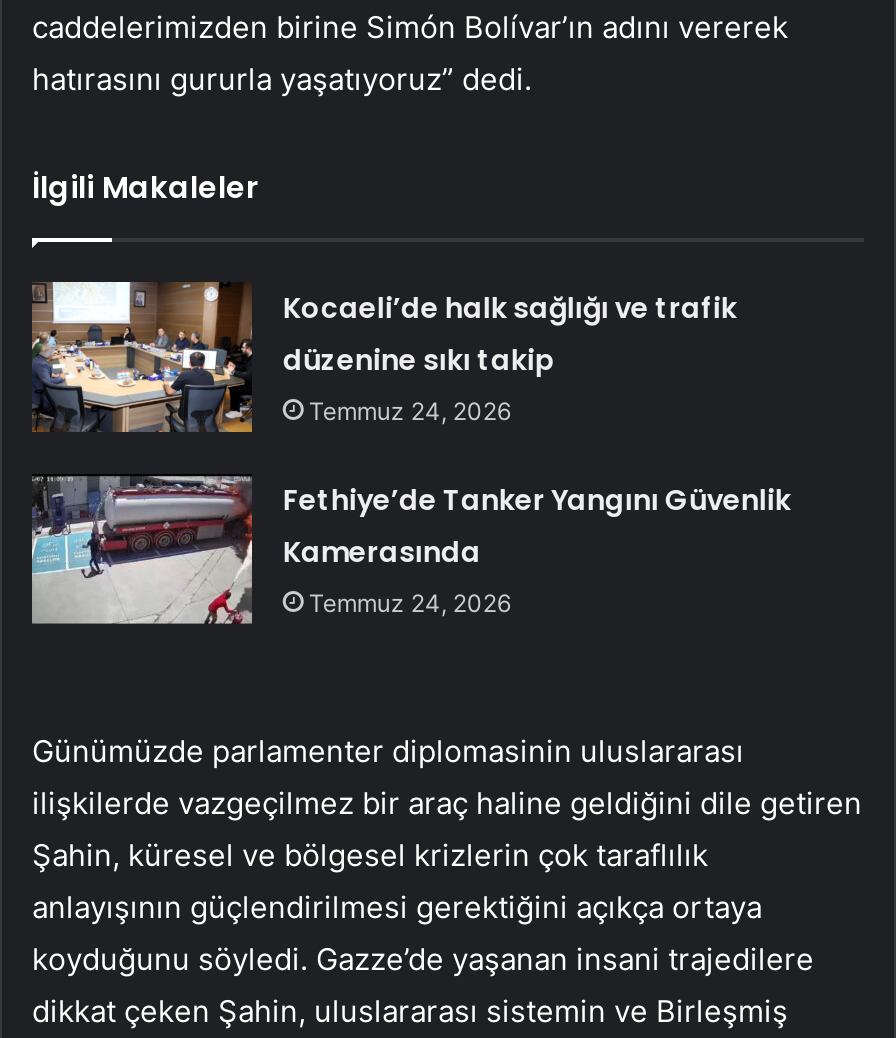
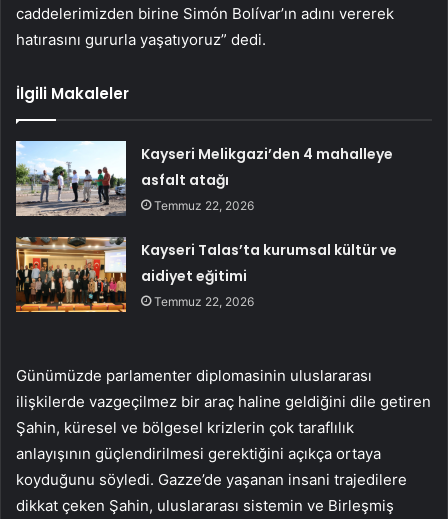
- [image]
- Kocaeli’de halk sağlığı ve trafik
- düzenine sıkı takip
- Temmuz 24, 2026
+ [image]
+ Kayseri Melikgazi’den 4 mahalleye
+ asfalt atağı
+ Temmuz 22, 2026

- [image]
- Fethiye’de Tanker Yangını Güvenlik
- Kamerasında
- Temmuz 24, 2026
+ [image]
+ Kayseri Talas’ta kurumsal kültür ve
+ aidiyet eğitimi
+ Temmuz 22, 2026
